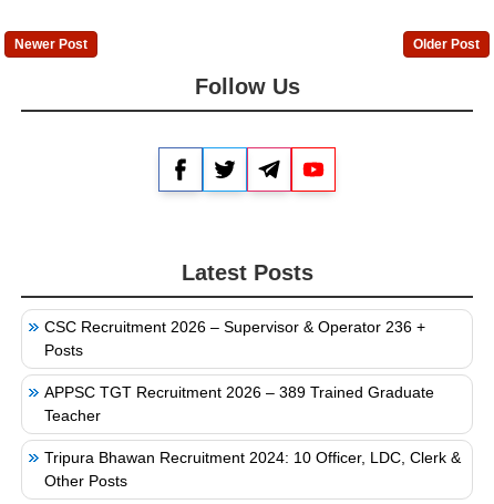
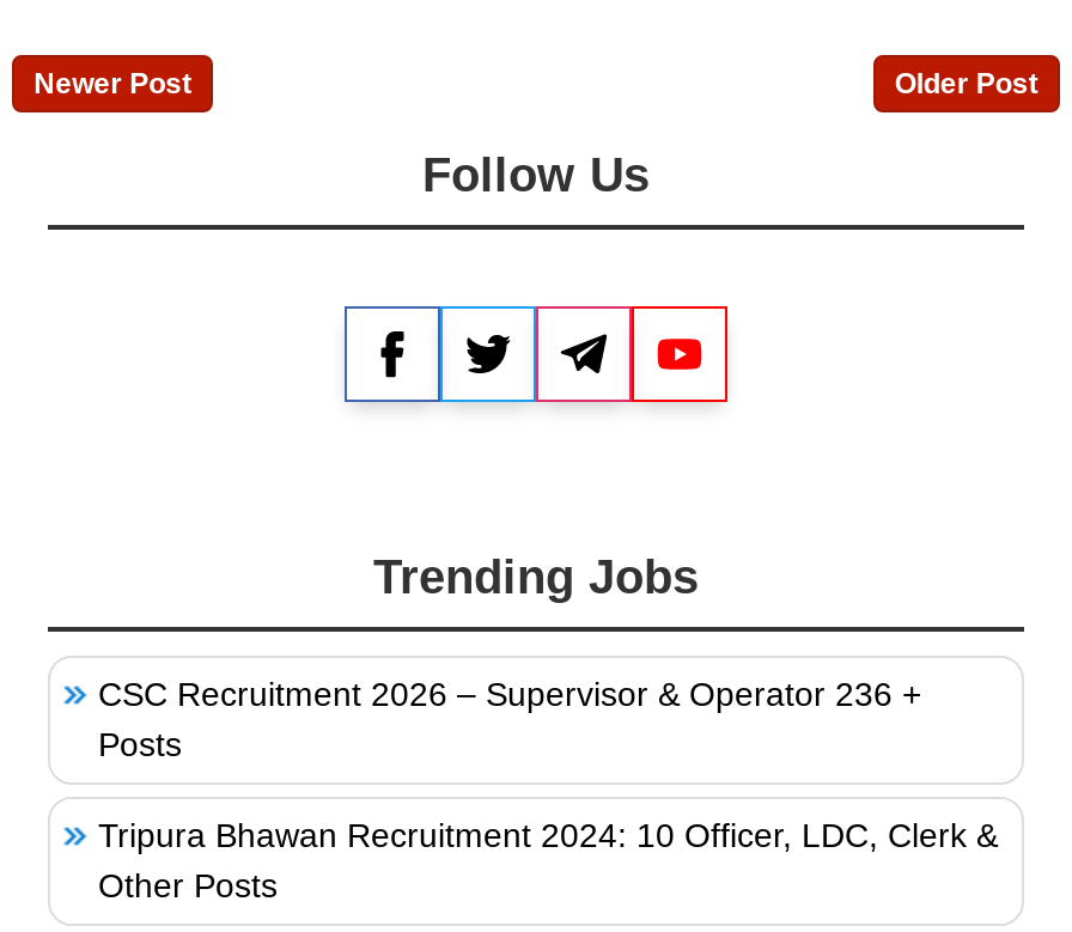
- Latest Posts
+ Trending Jobs

- APPSC TGT Recruitment 2026 – 389 Trained Graduate
- Teacher
